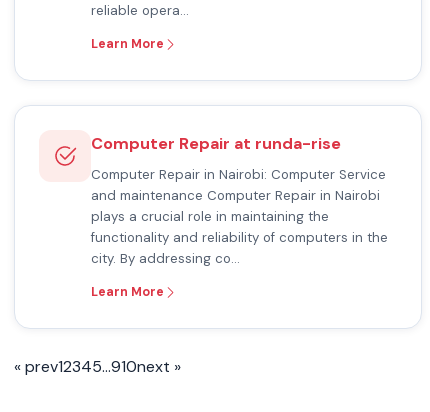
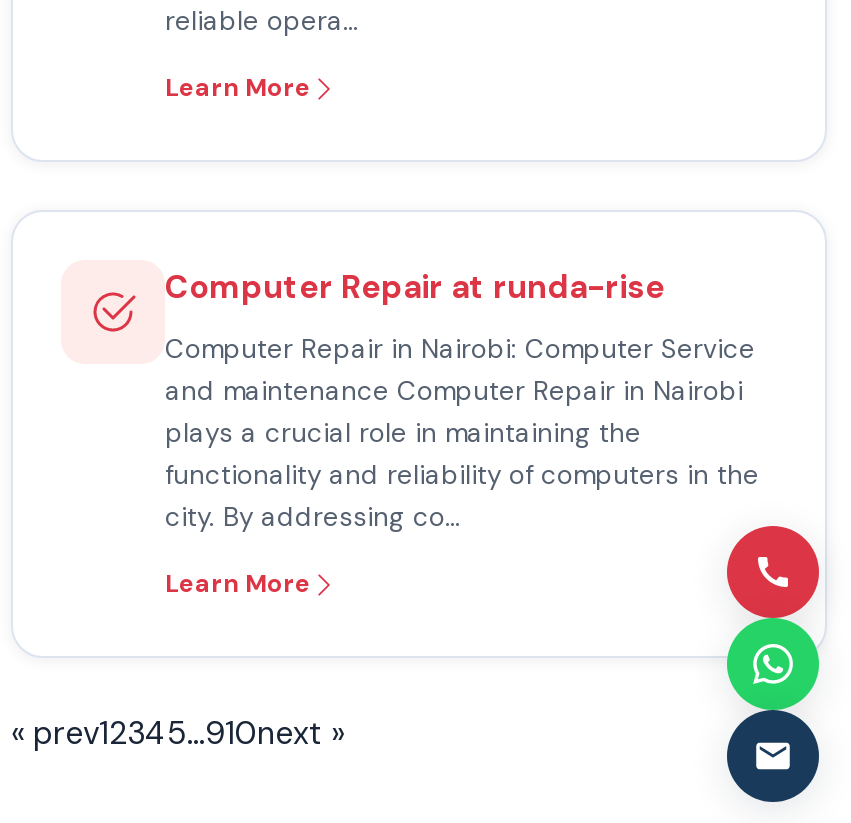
+ [image]
